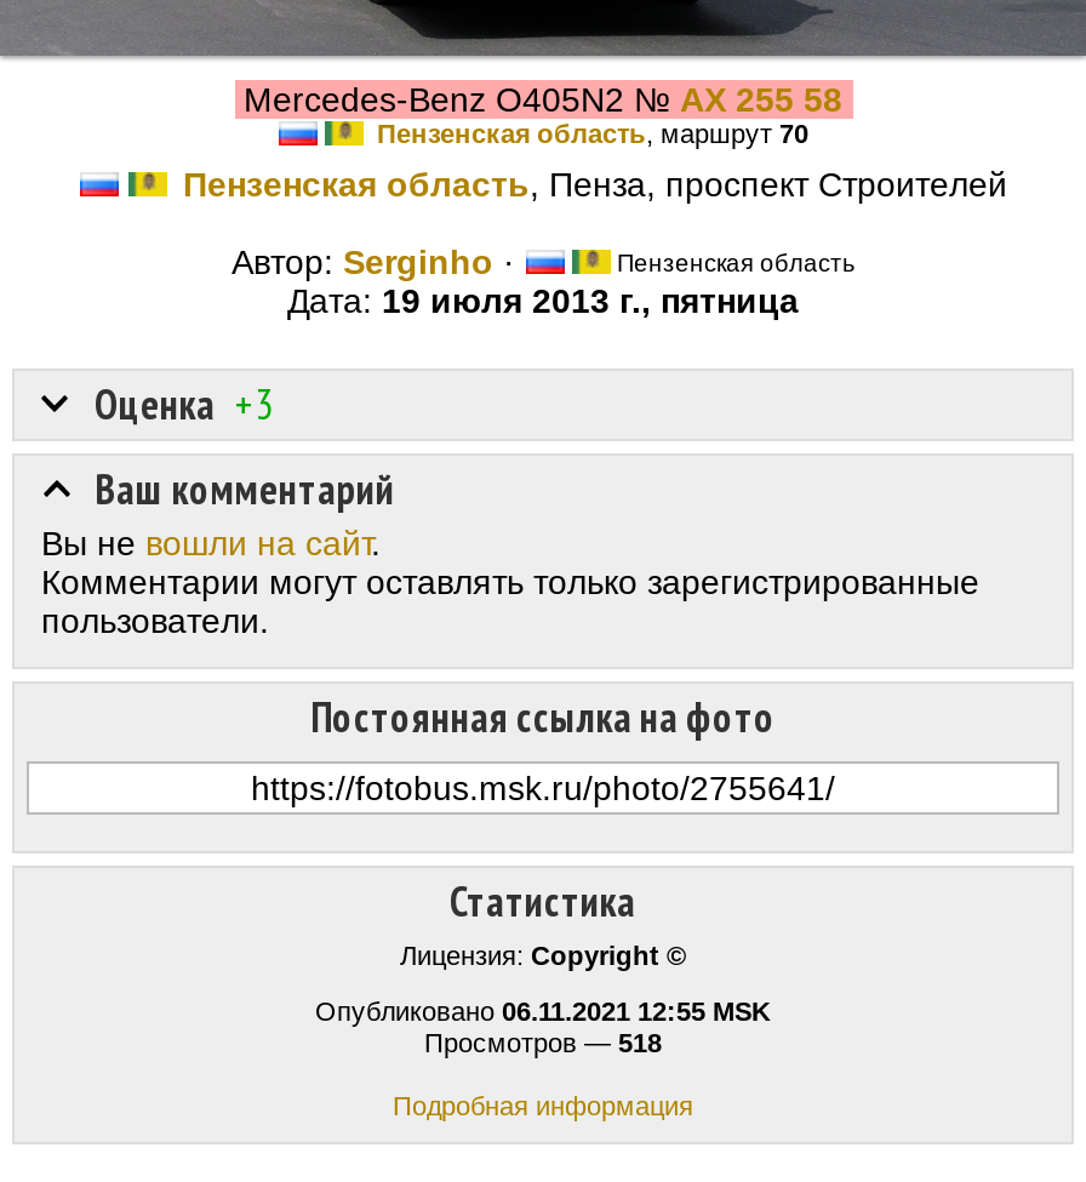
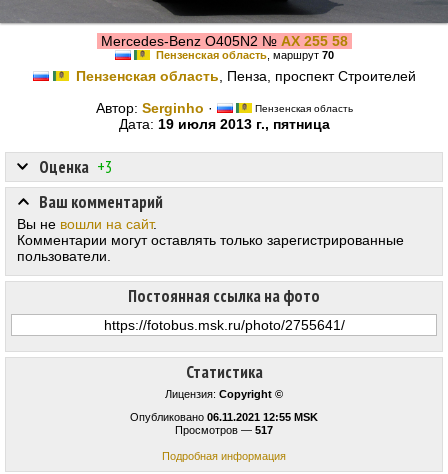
- Просмотров — 518
+ Просмотров — 517
